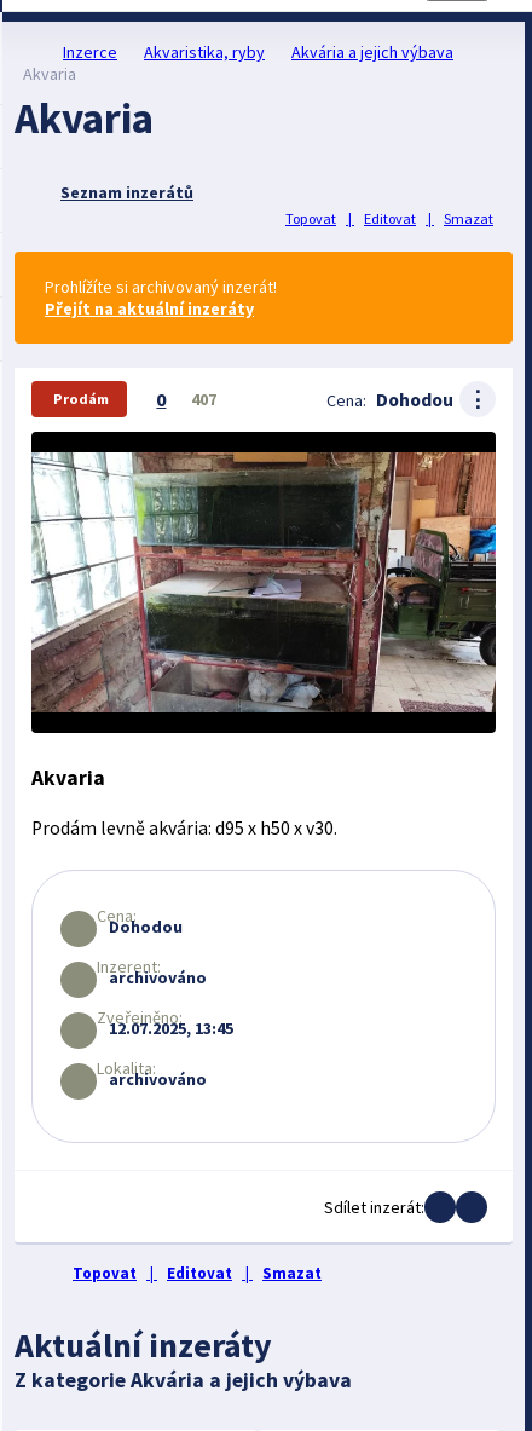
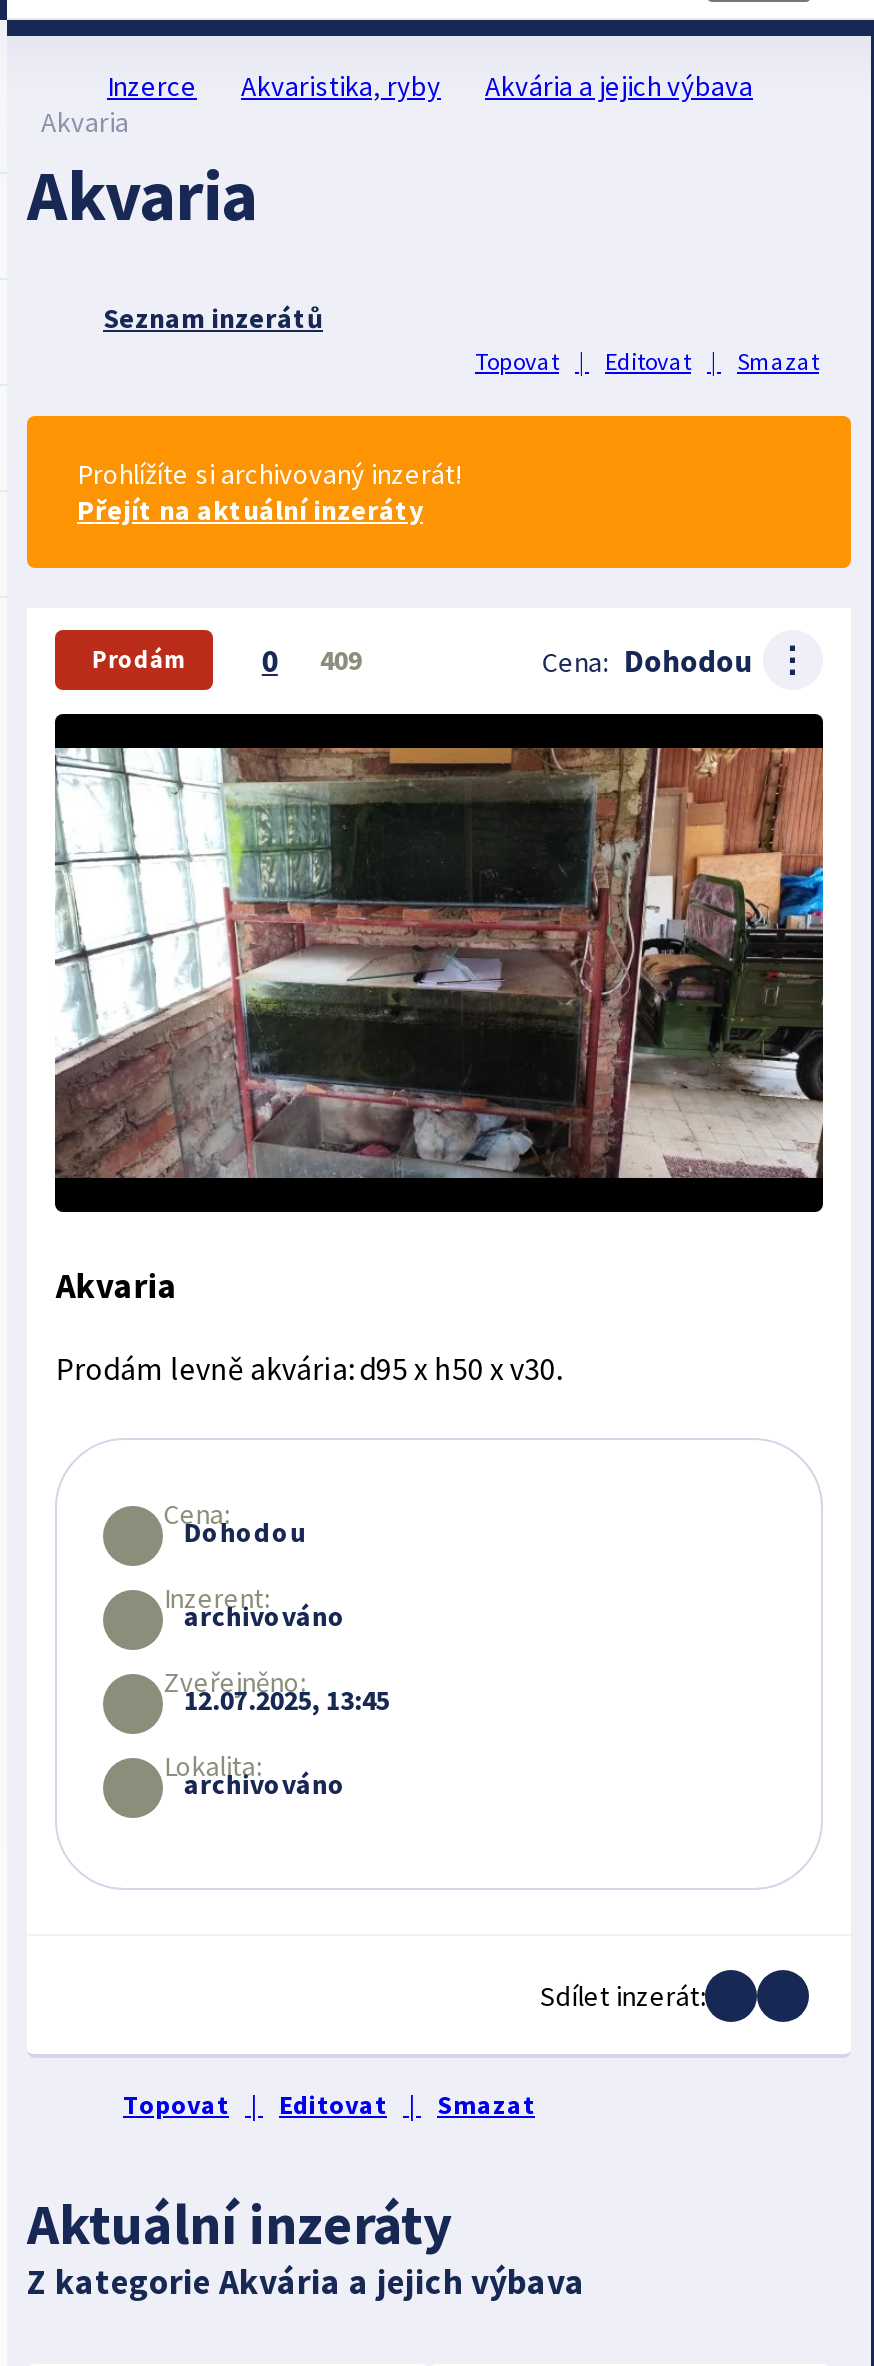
- 0 407
+ 0 409
